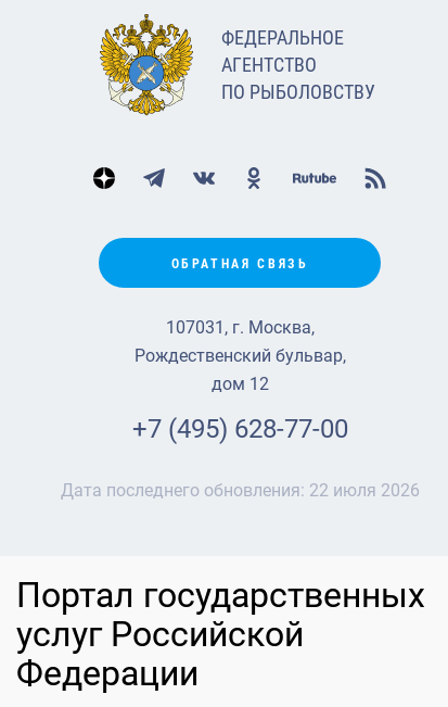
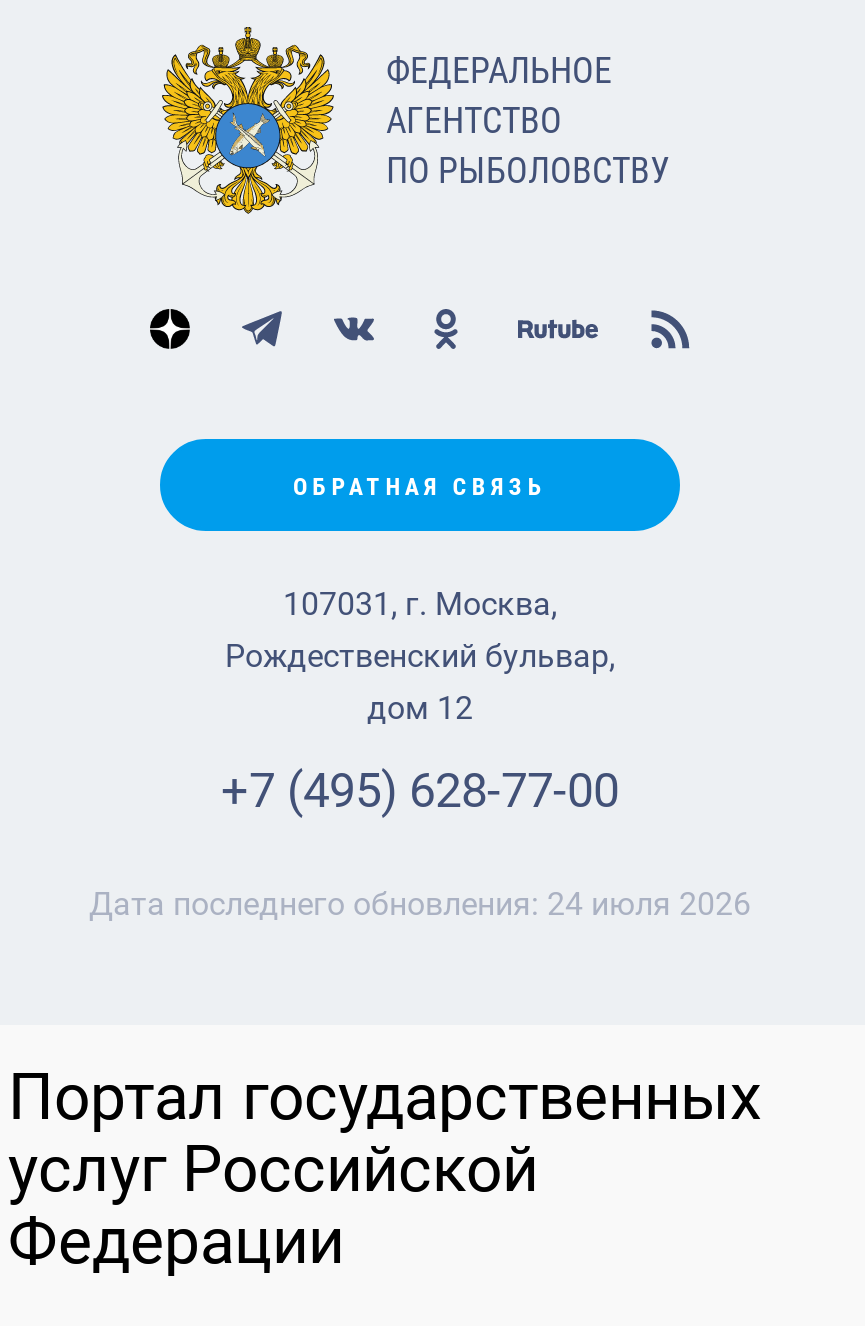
- Дата последнего обновления: 22 июля 2026
+ Дата последнего обновления: 24 июля 2026
